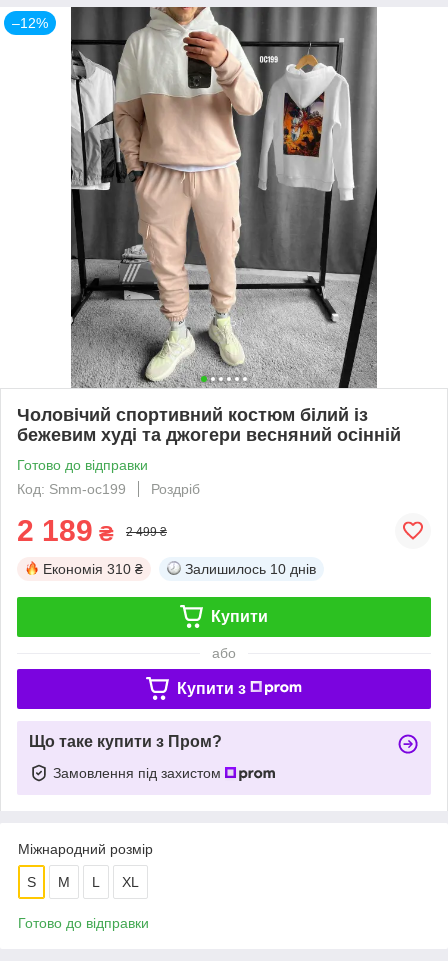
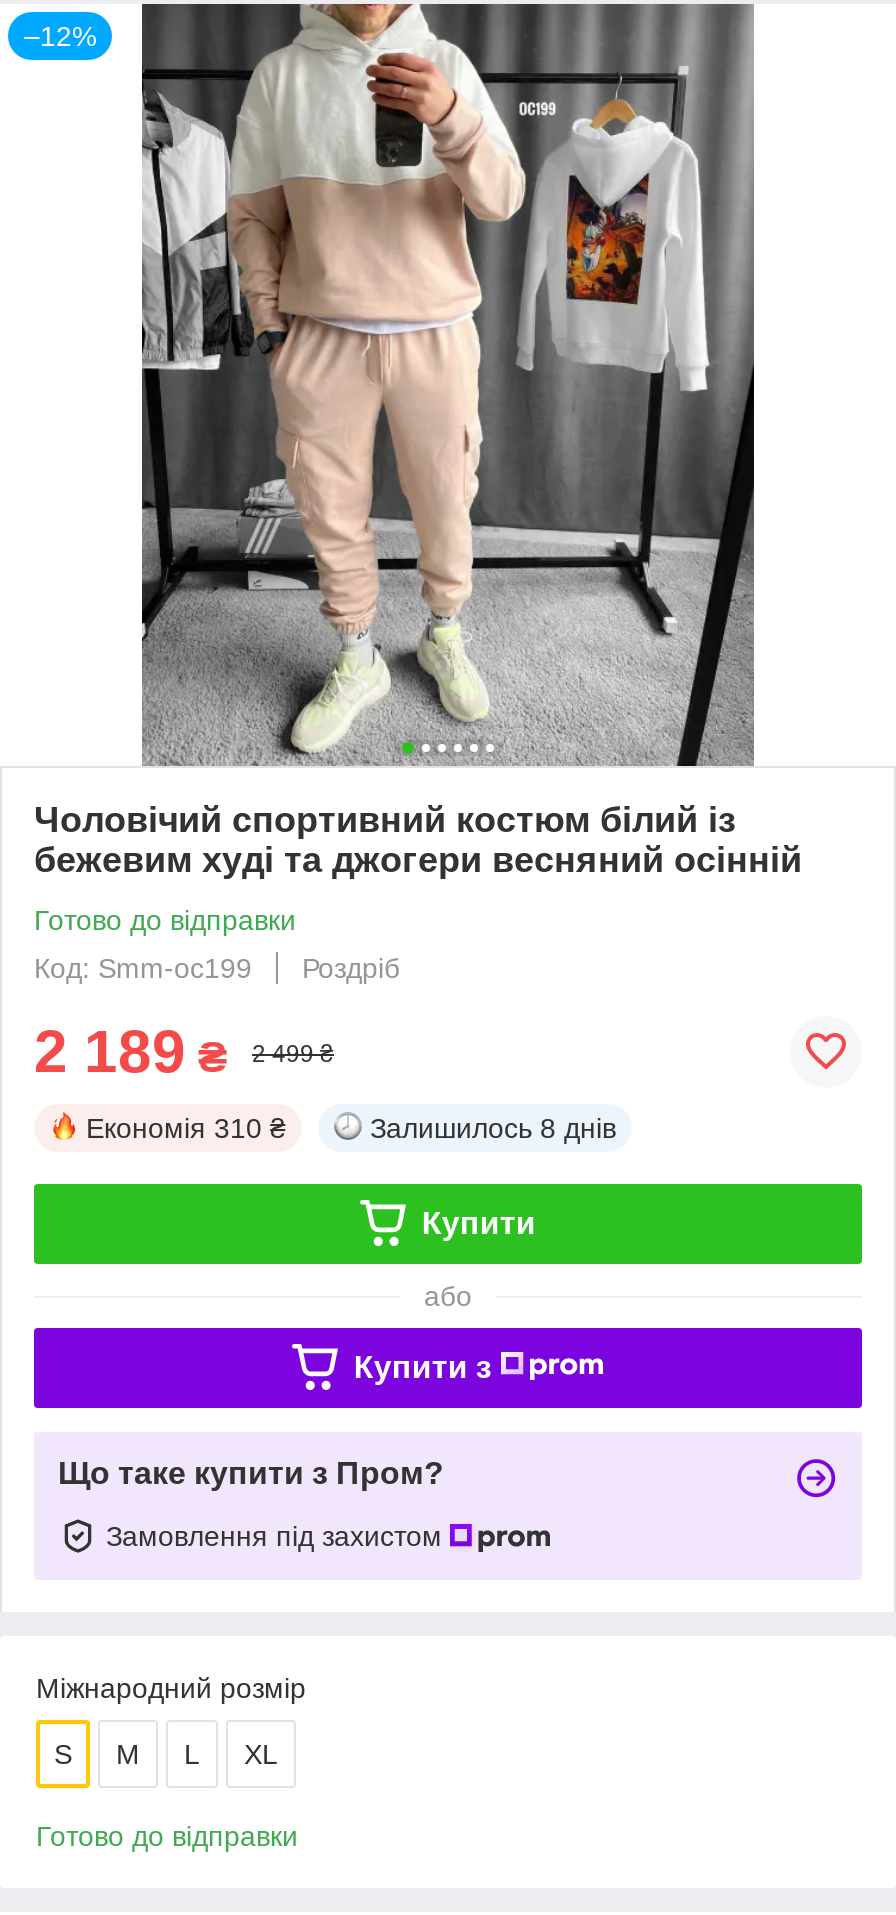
- Залишилось 10 днів
+ Залишилось 8 днів
